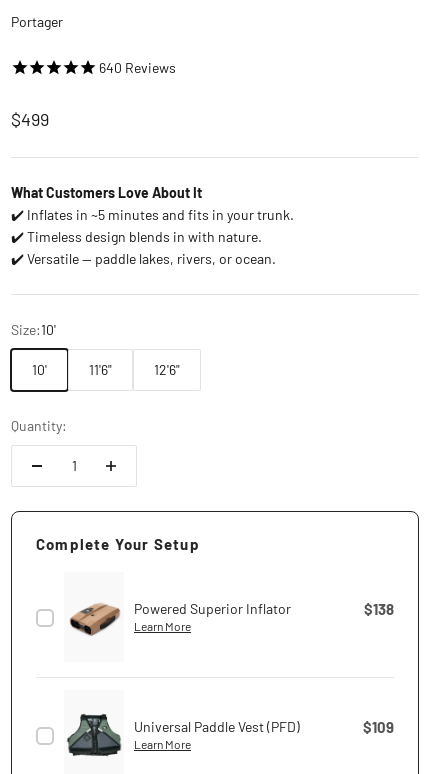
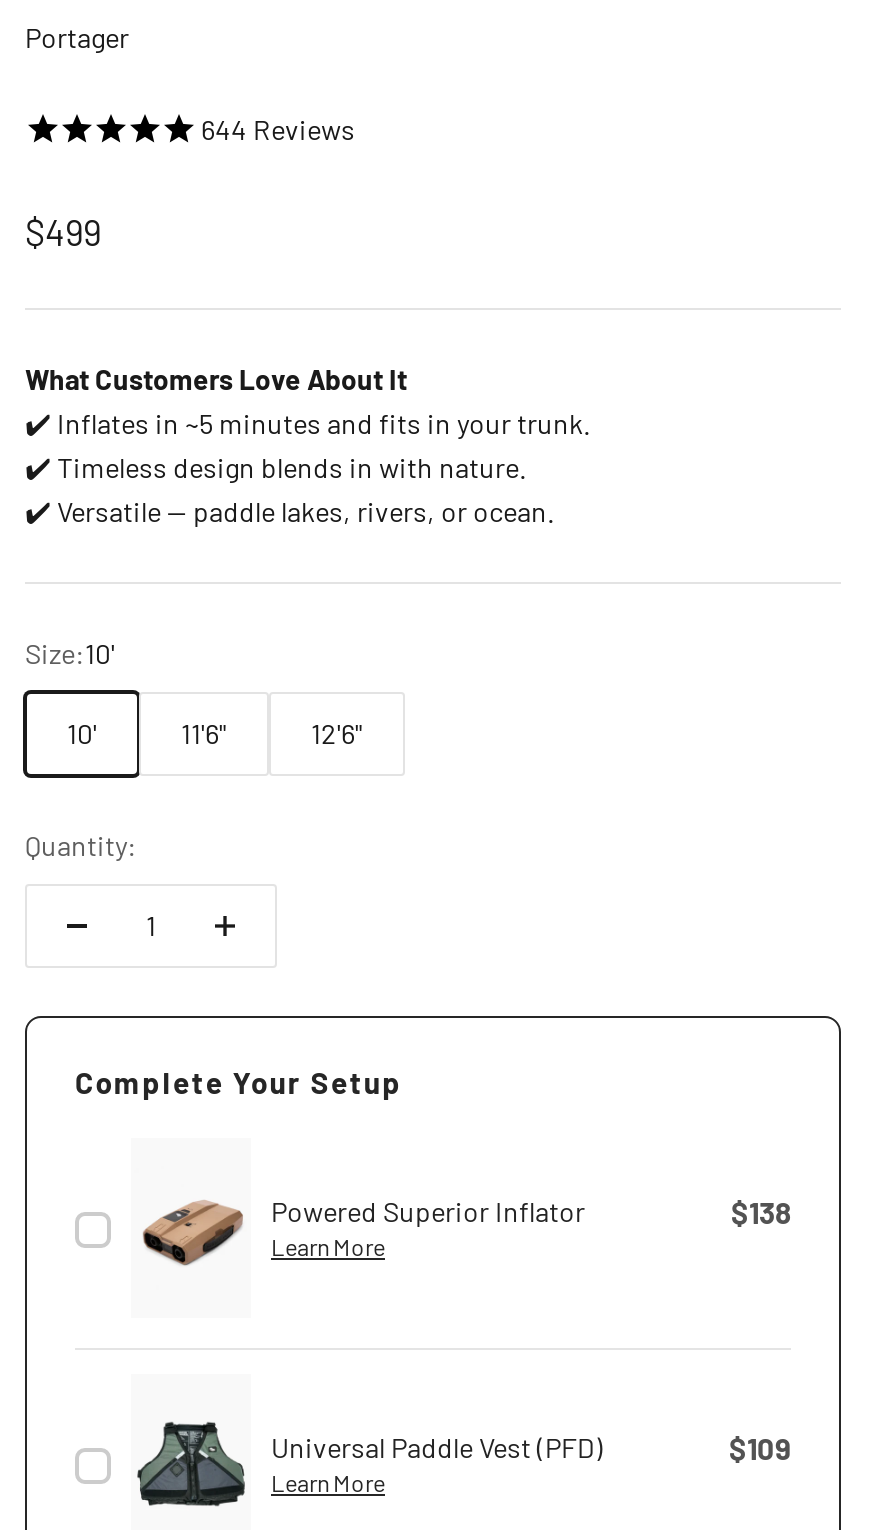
- 640 Reviews
+ 644 Reviews
